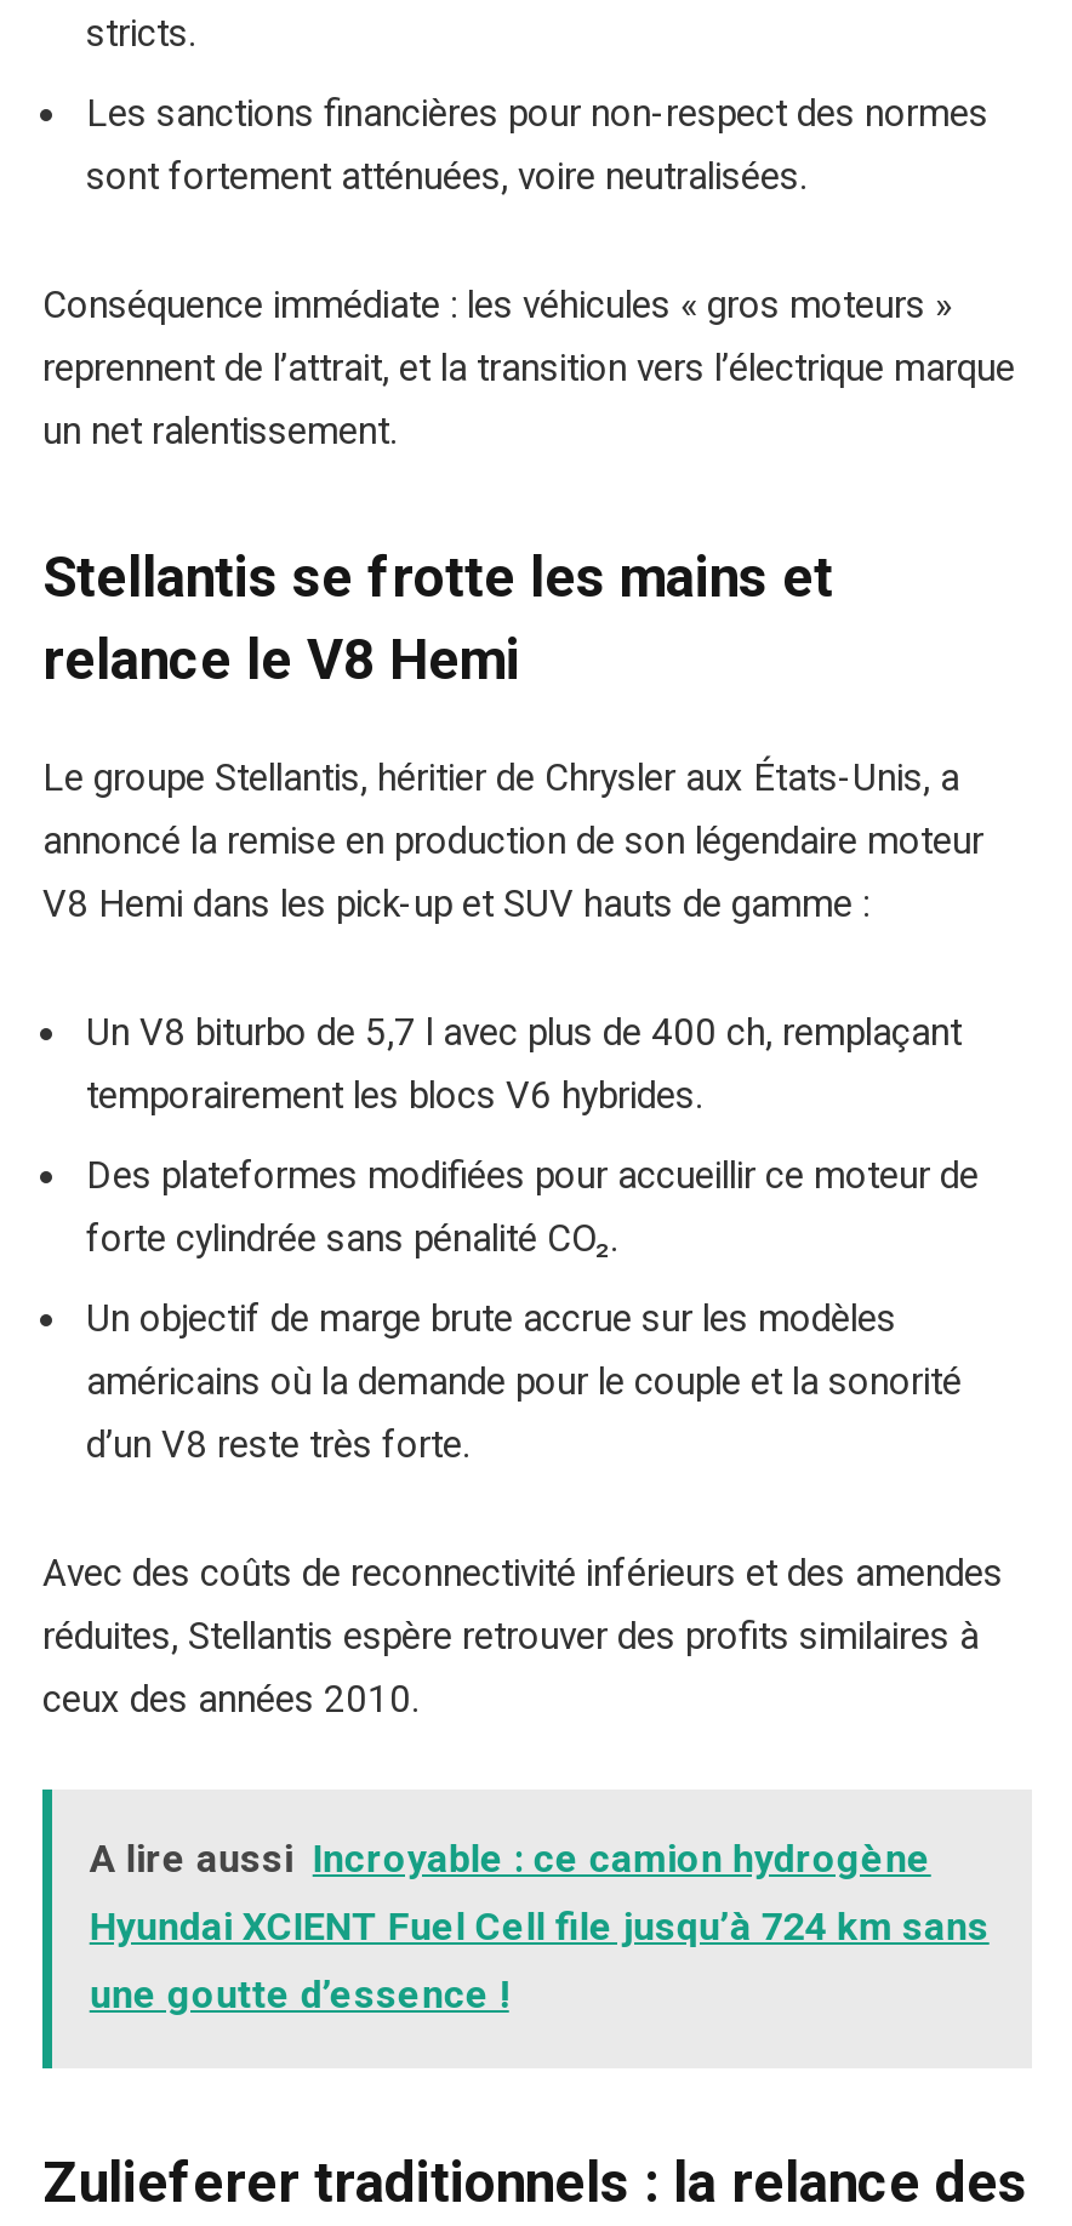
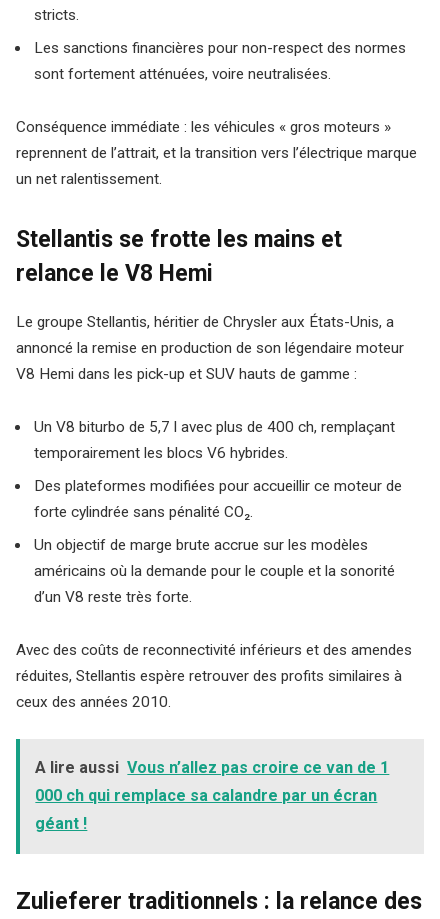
- A lire aussi Incroyable : ce camion hydrogène
+ A lire aussi Vous n’allez pas croire ce van de 1

- Hyundai XCIENT Fuel Cell file jusqu’à 724 km sans
+ 000 ch qui remplace sa calandre par un écran

- une goutte d’essence !
+ géant !
